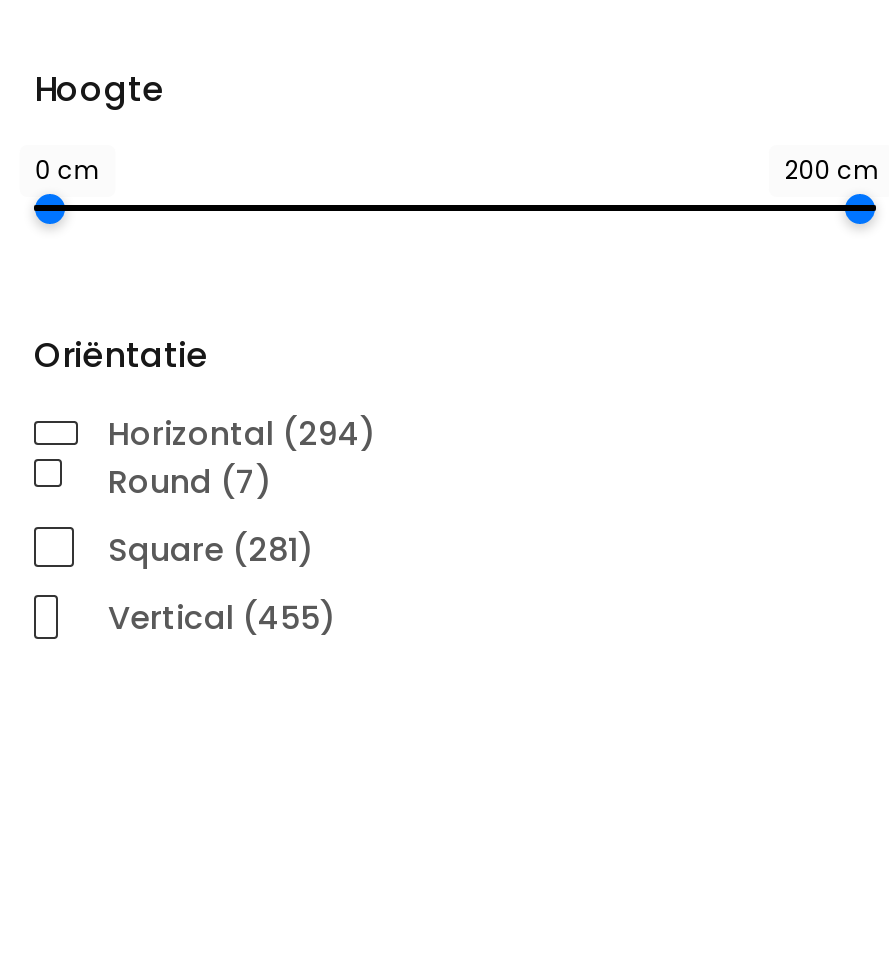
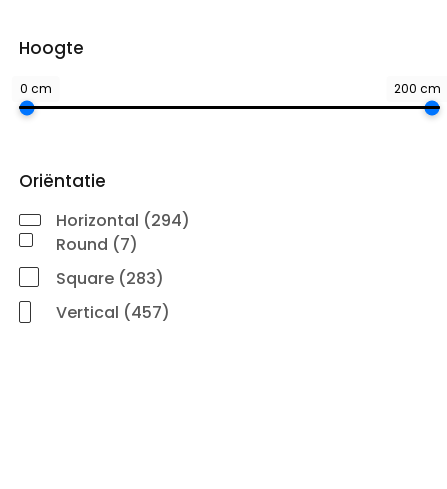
- Square (281)
+ Square (283)

- Vertical (455)
+ Vertical (457)
